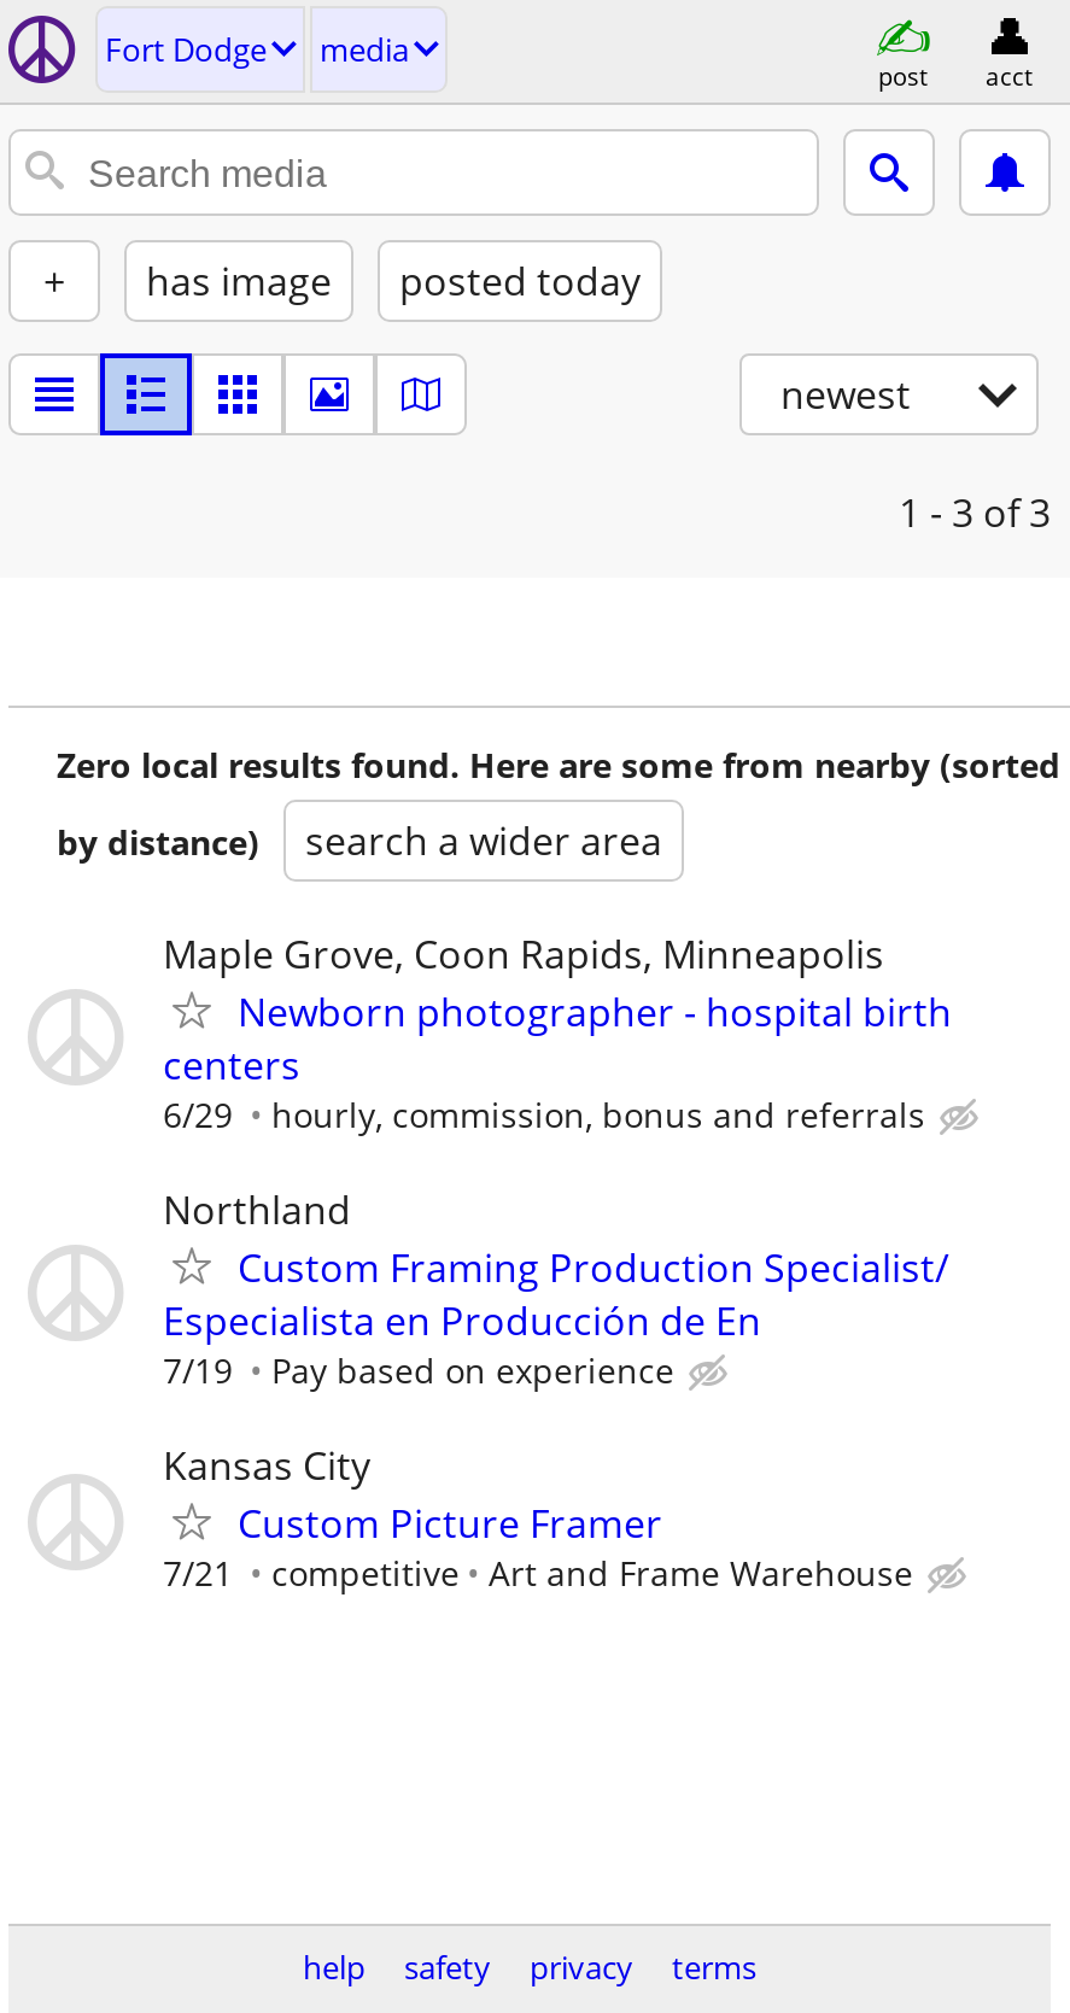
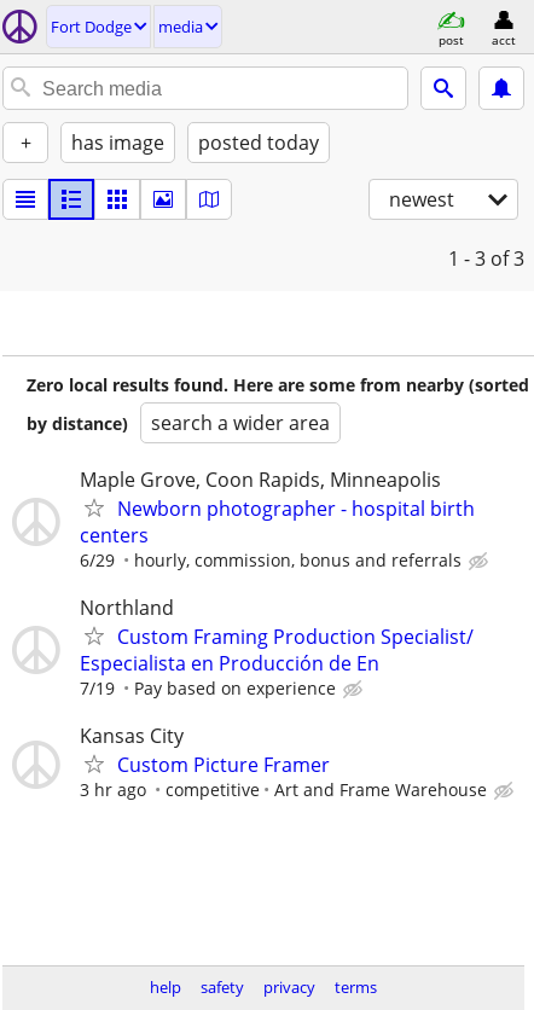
- 7/21 competitive Art and Frame Warehouse
+ 3 hr ago competitive Art and Frame Warehouse
